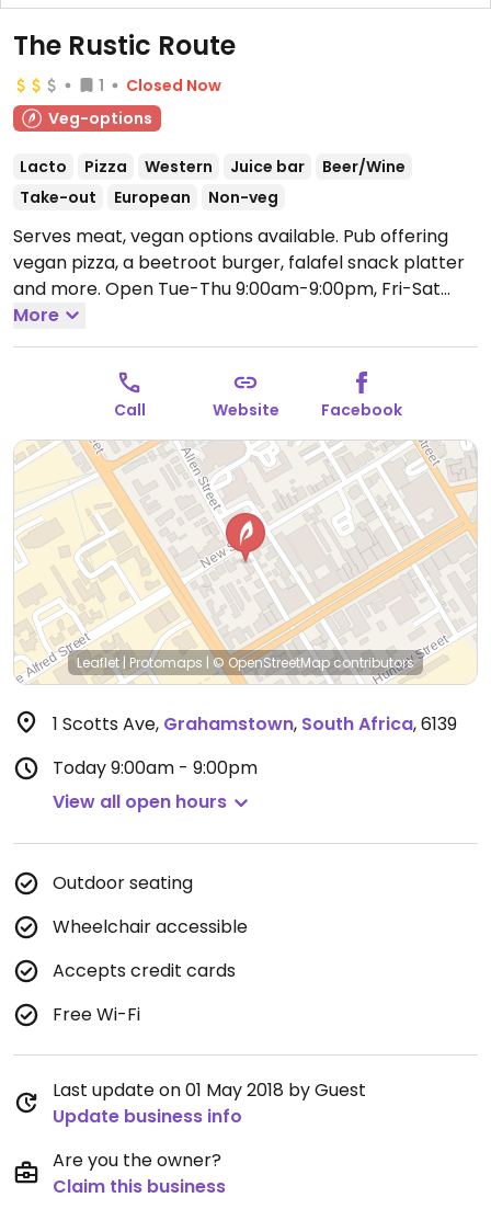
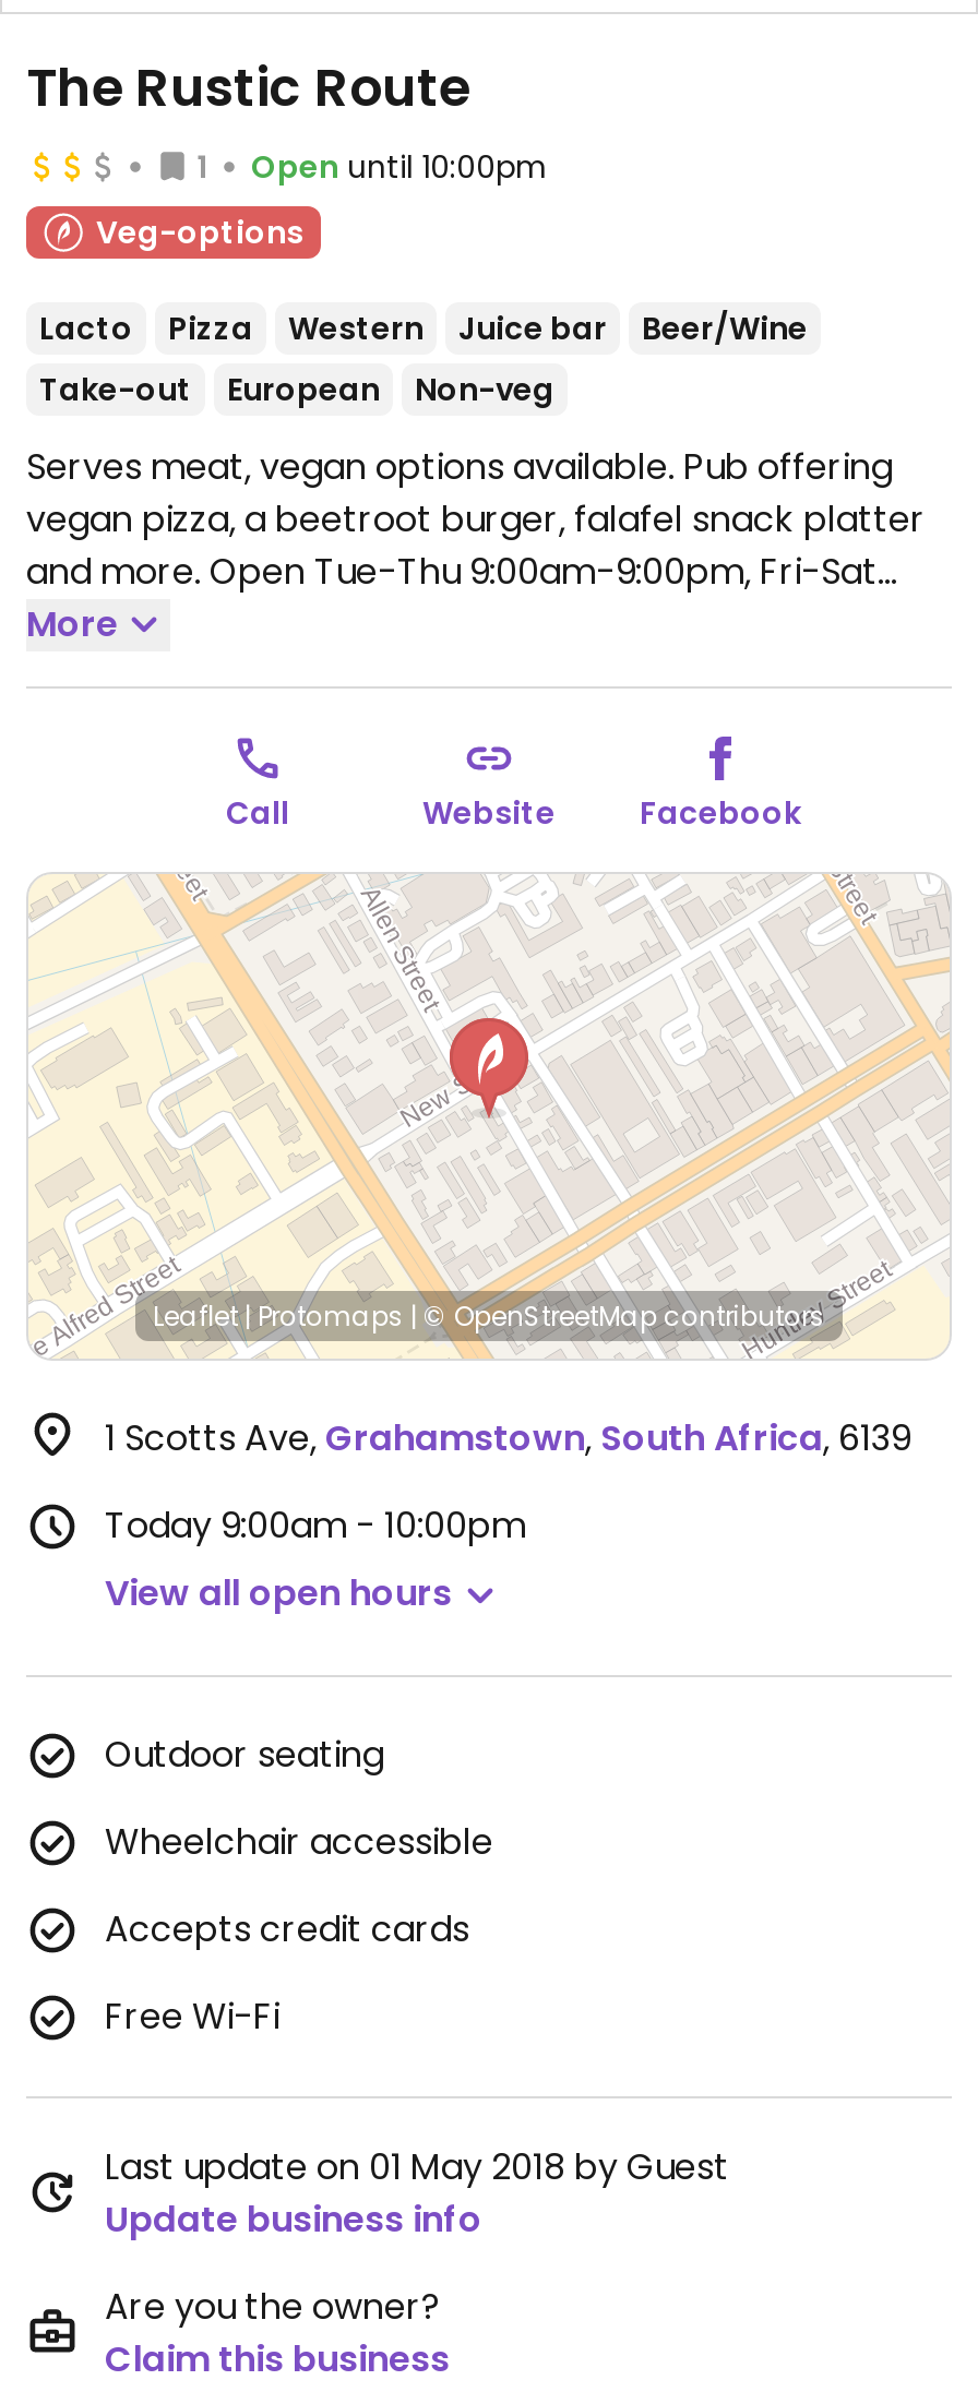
- Closed Now
+ Open until 10:00pm

- Today 9:00am - 9:00pm
+ Today 9:00am - 10:00pm
